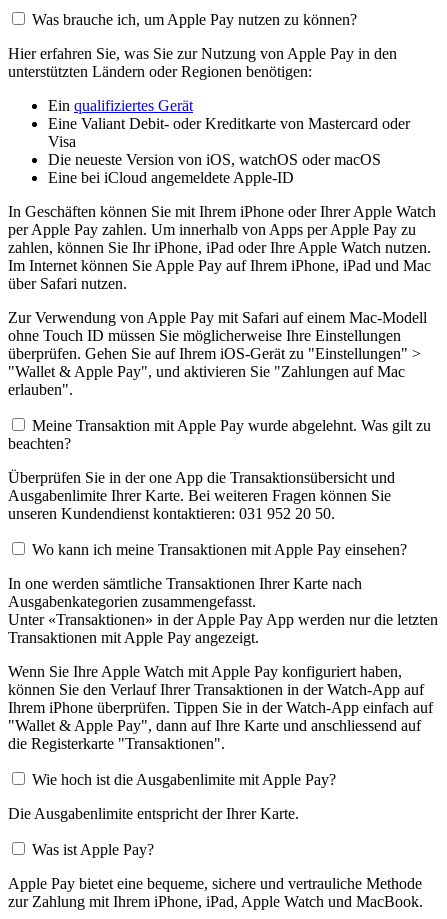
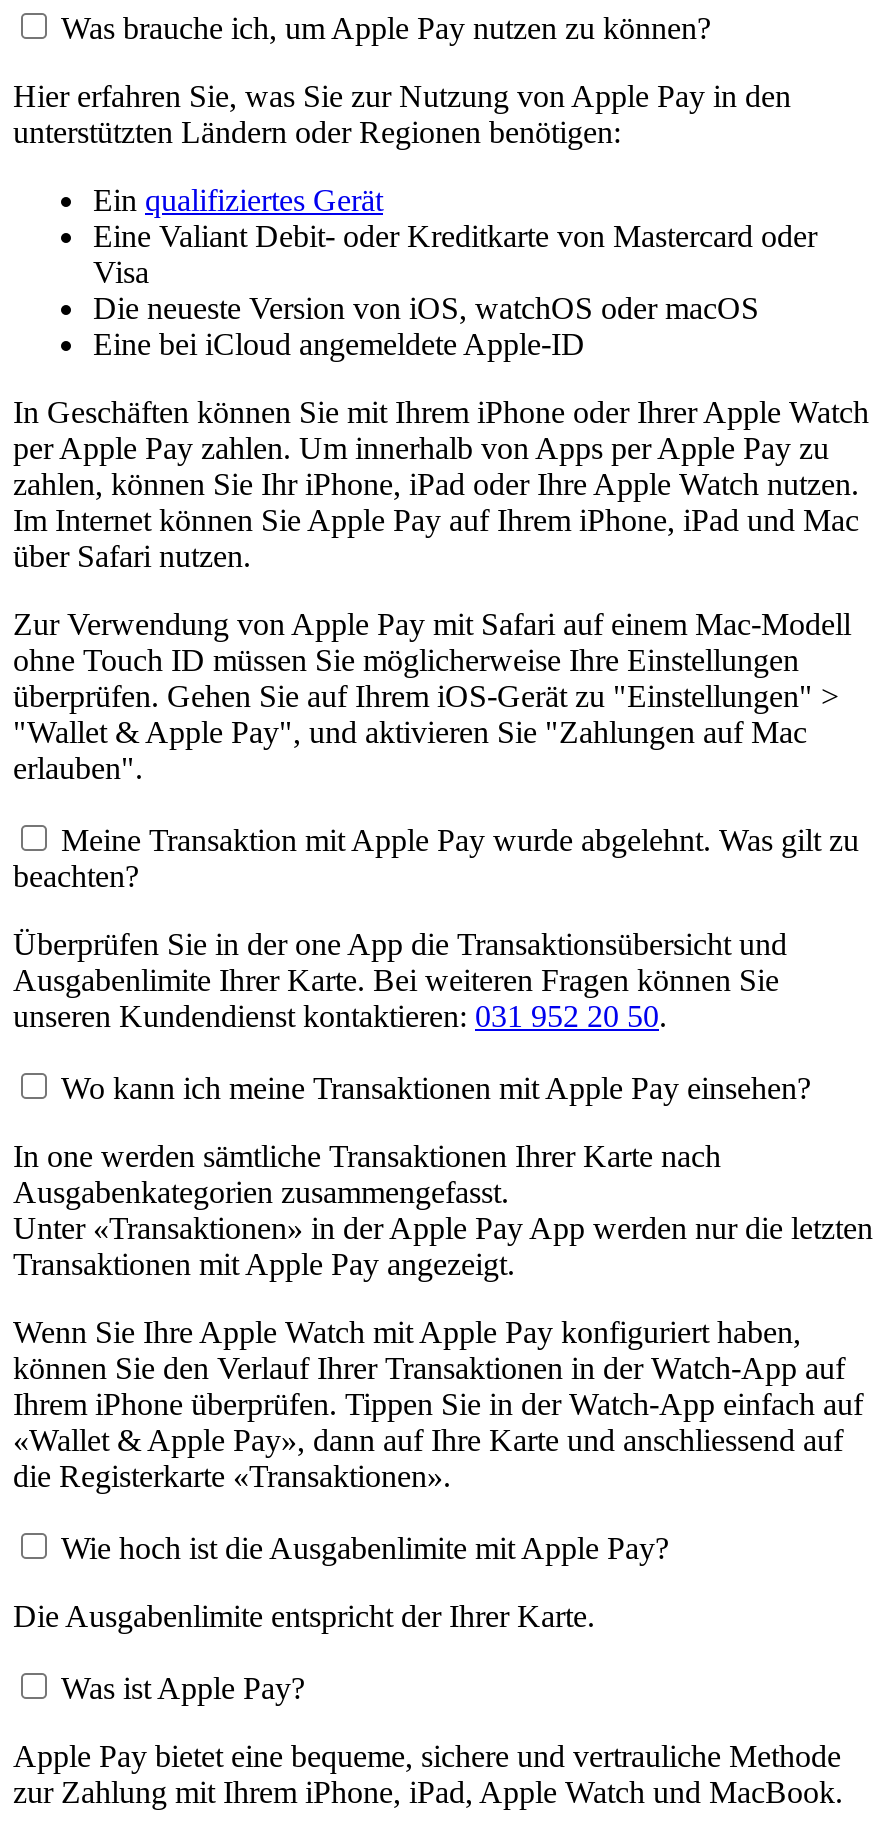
- "Wallet & Apple Pay", dann auf Ihre Karte und anschliessend auf
+ «Wallet & Apple Pay», dann auf Ihre Karte und anschliessend auf

- die Registerkarte "Transaktionen".
+ die Registerkarte «Transaktionen».
